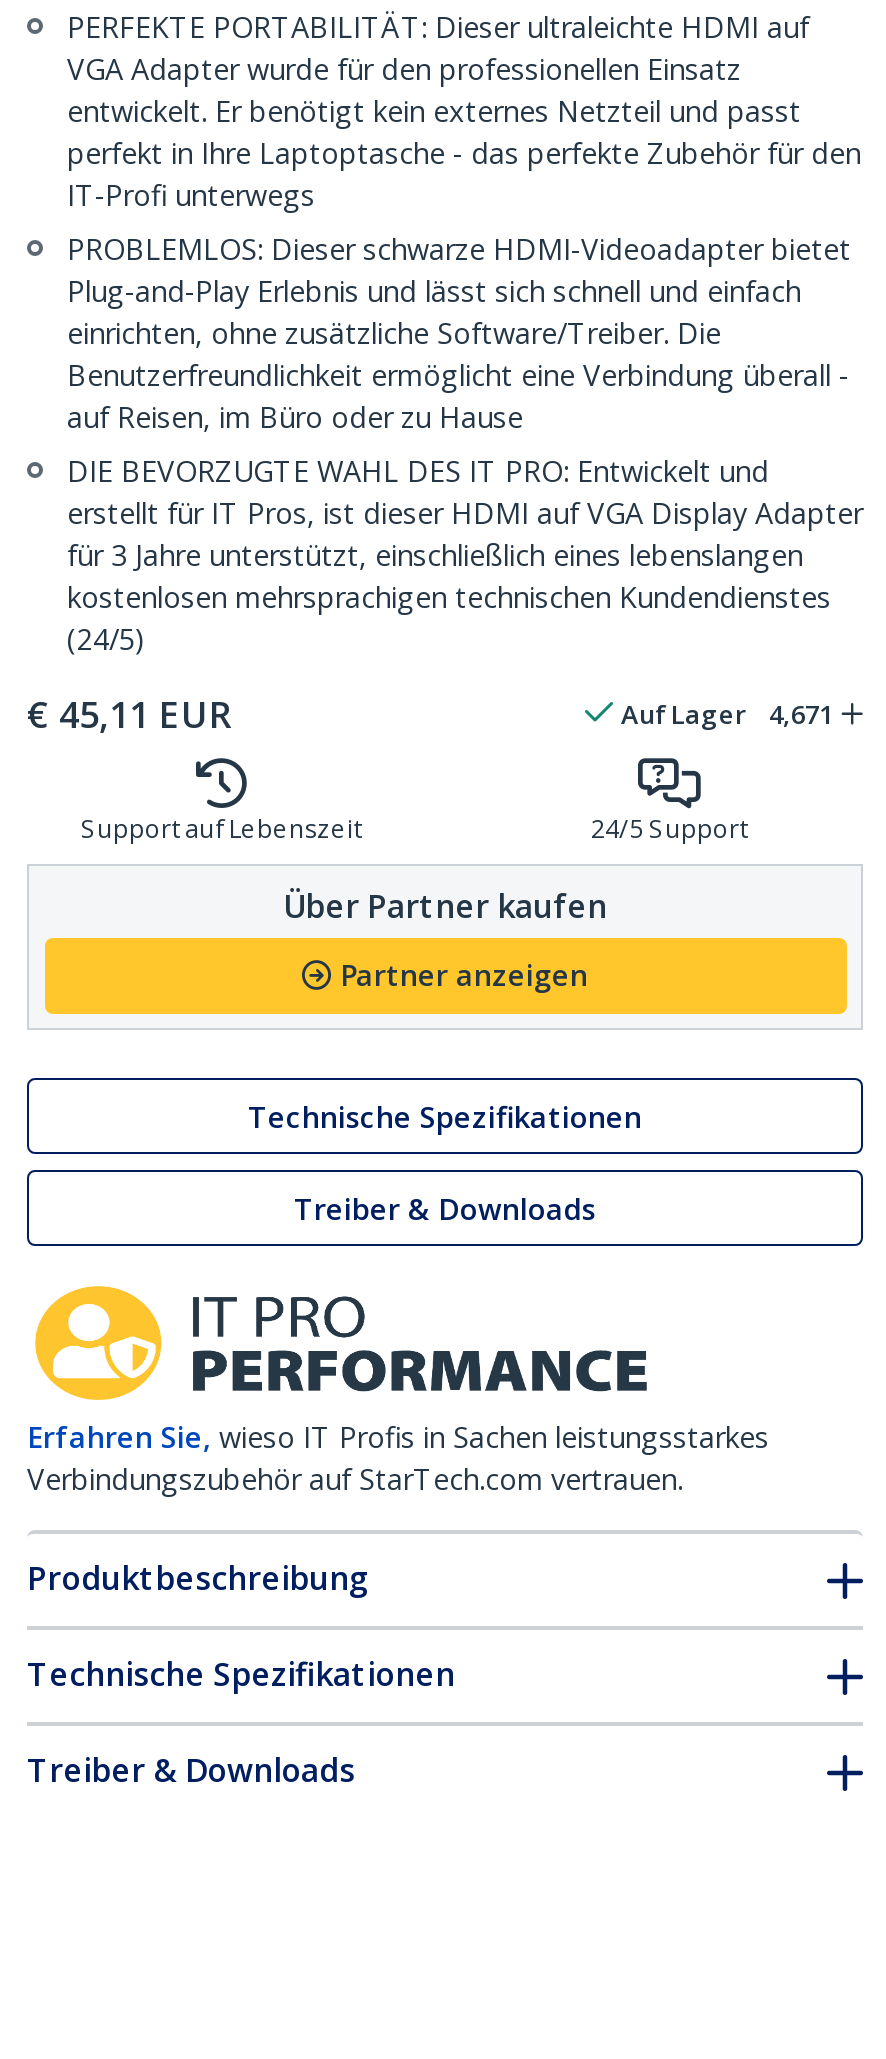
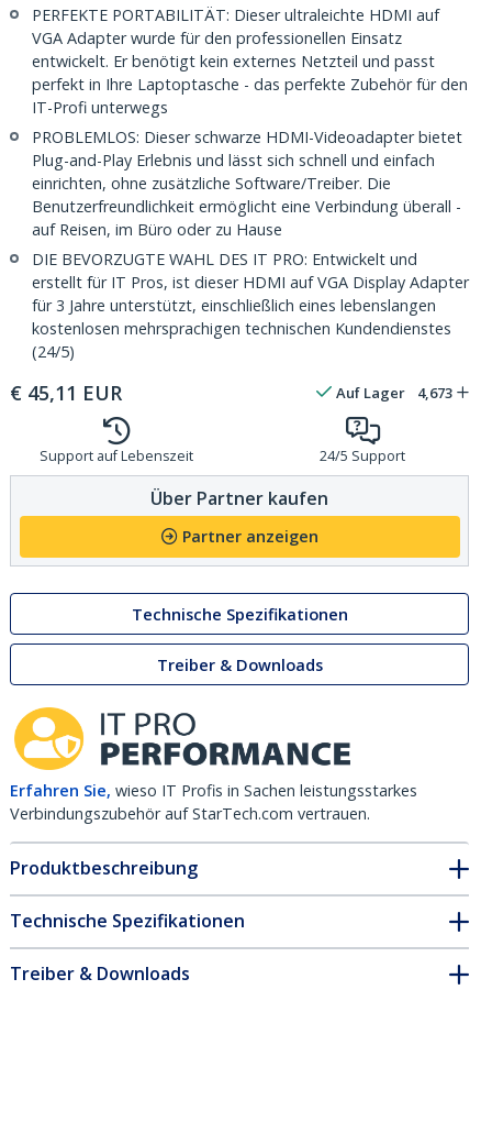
- Auf Lager 4,671
+ Auf Lager 4,673
